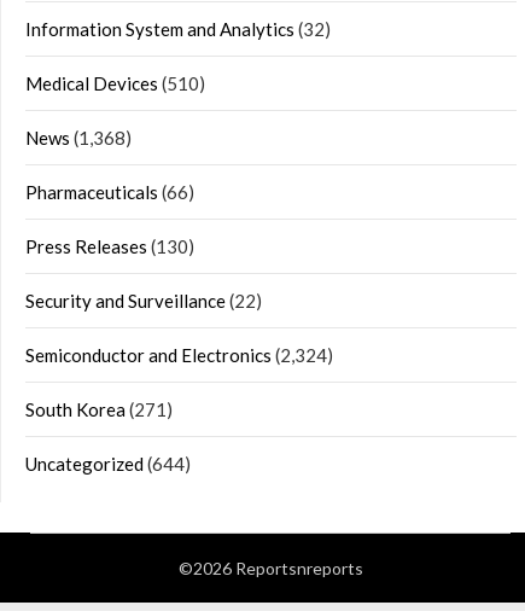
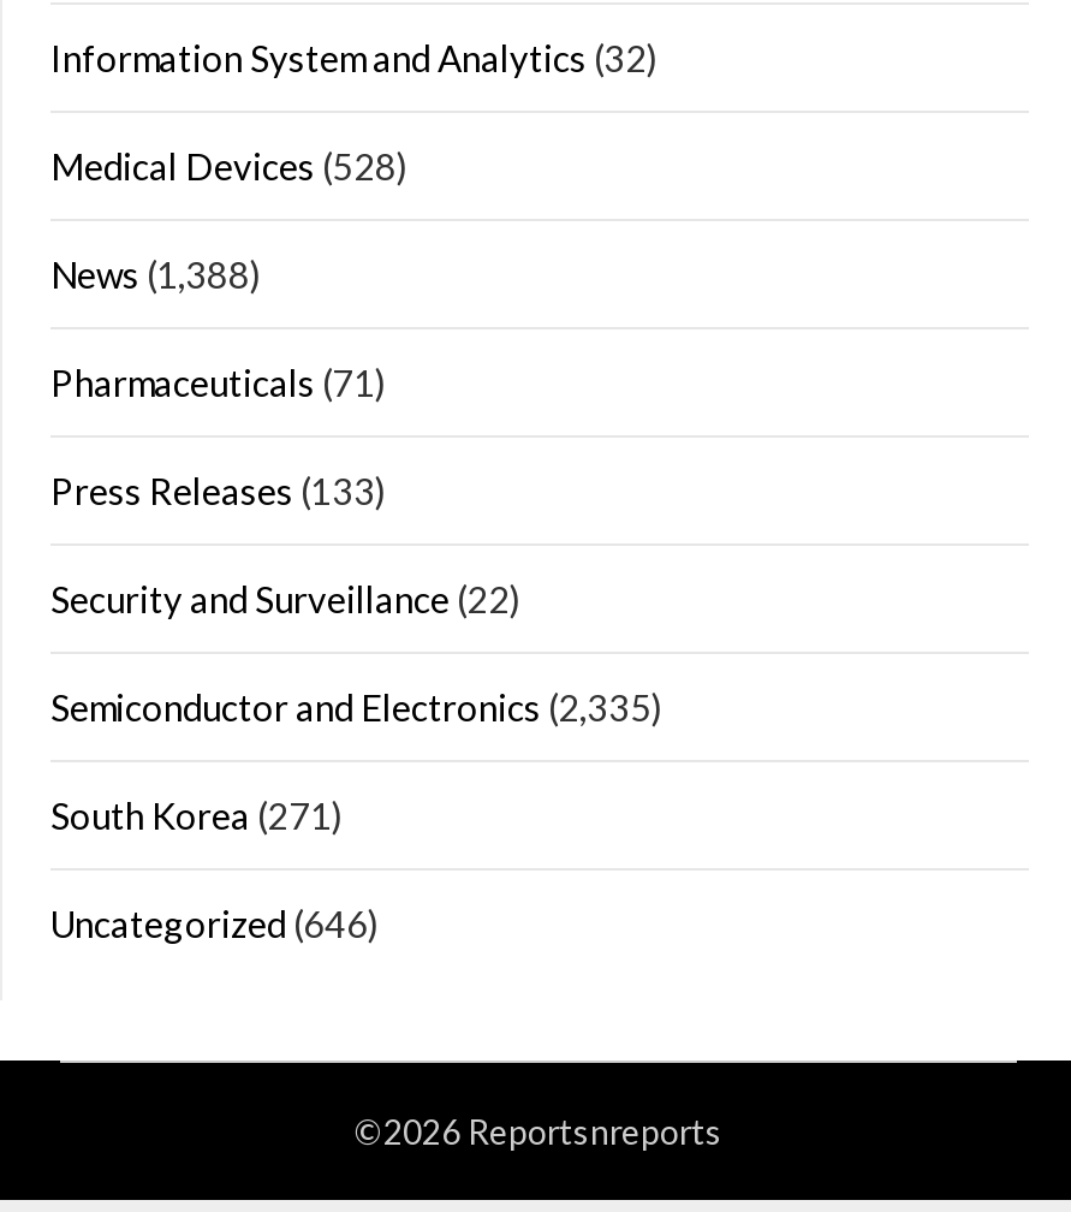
- Medical Devices (510)
+ Medical Devices (528)

- News (1,368)
+ News (1,388)

- Pharmaceuticals (66)
+ Pharmaceuticals (71)

- Press Releases (130)
+ Press Releases (133)

- Semiconductor and Electronics (2,324)
+ Semiconductor and Electronics (2,335)

- Uncategorized (644)
+ Uncategorized (646)
